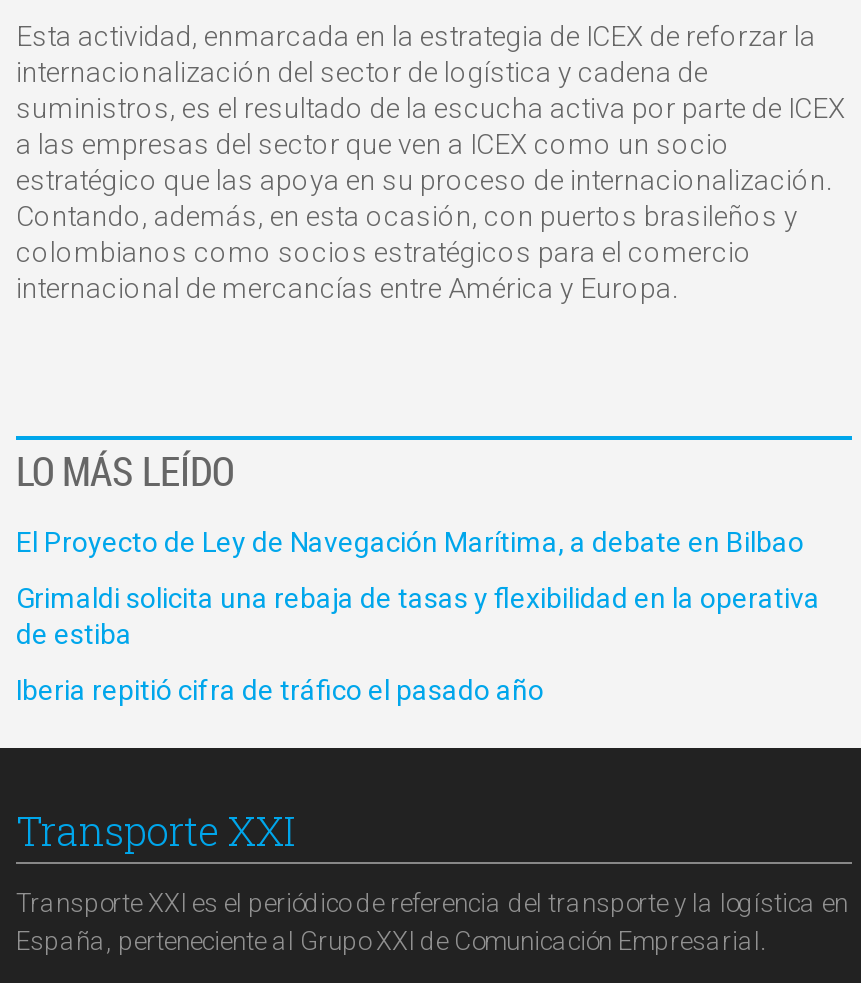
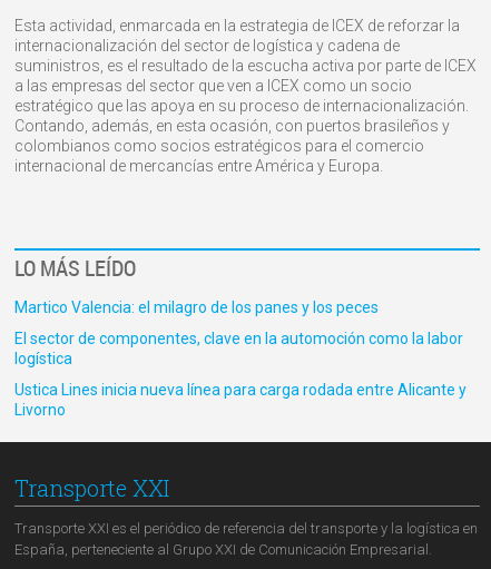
- El Proyecto de Ley de Navegación Marítima, a debate en Bilbao
+ Martico Valencia: el milagro de los panes y los peces

- Grimaldi solicita una rebaja de tasas y flexibilidad en la operativa
- de estiba
+ El sector de componentes, clave en la automoción como la labor
+ logística

- Iberia repitió cifra de tráfico el pasado año
+ Ustica Lines inicia nueva línea para carga rodada entre Alicante y
+ Livorno
